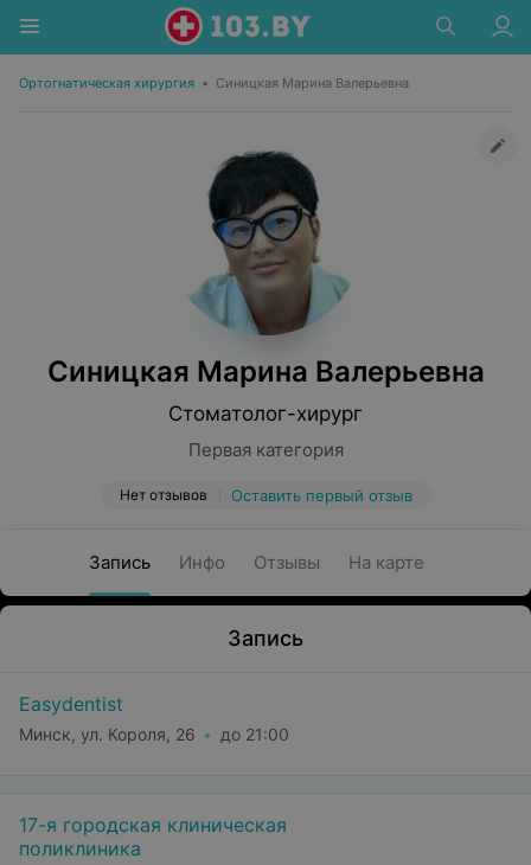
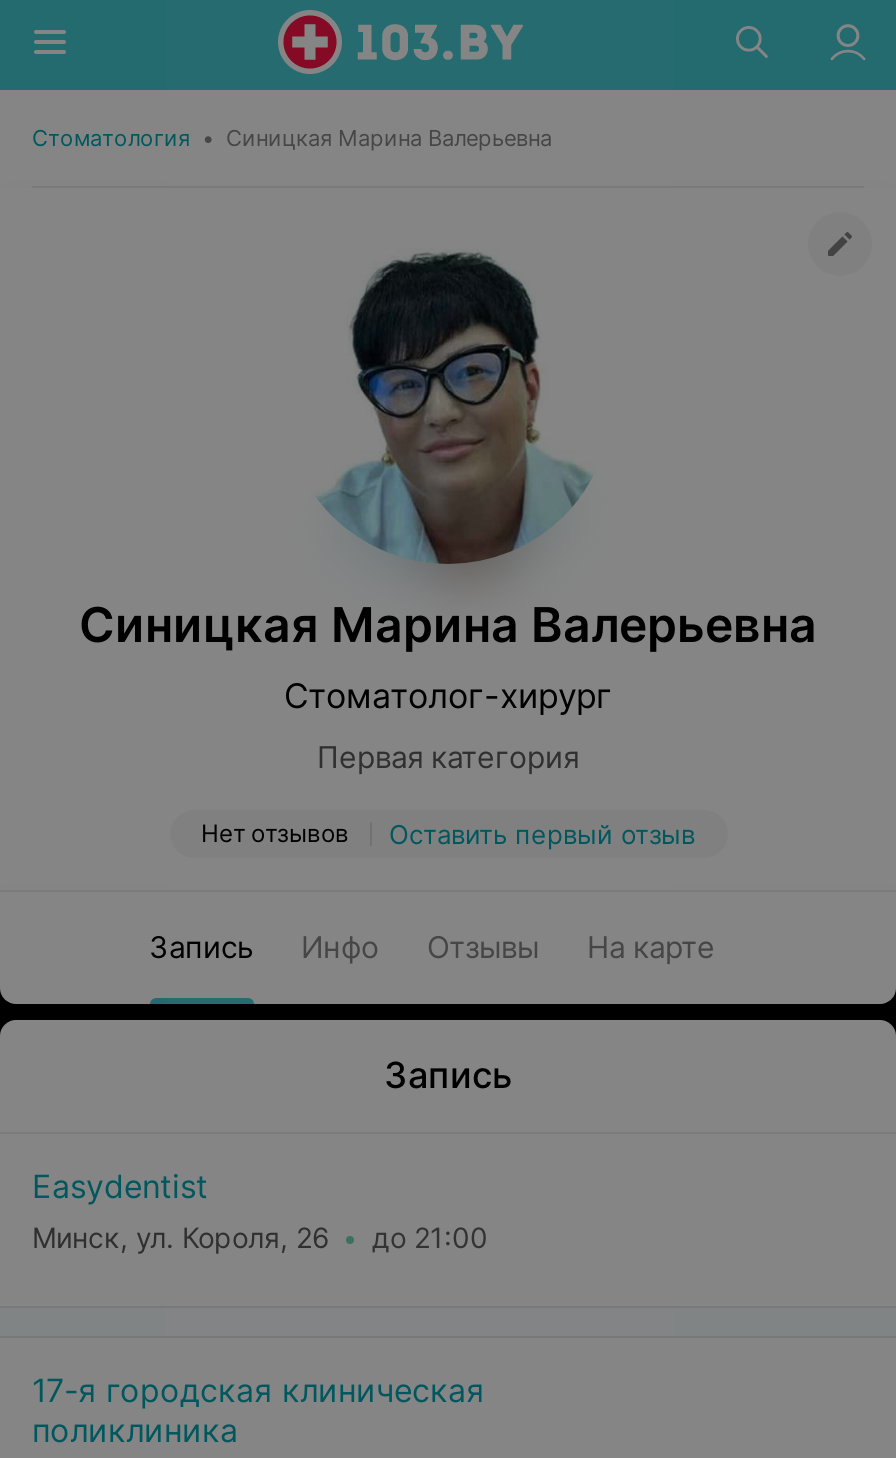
- Ортогнатическая хирургия • Синицкая Марина Валерьевна
+ Стоматология • Синицкая Марина Валерьевна
